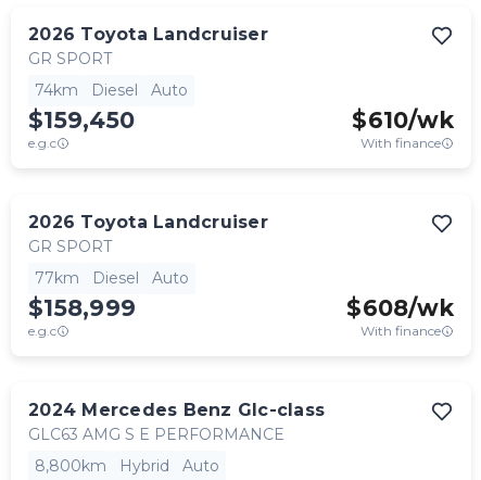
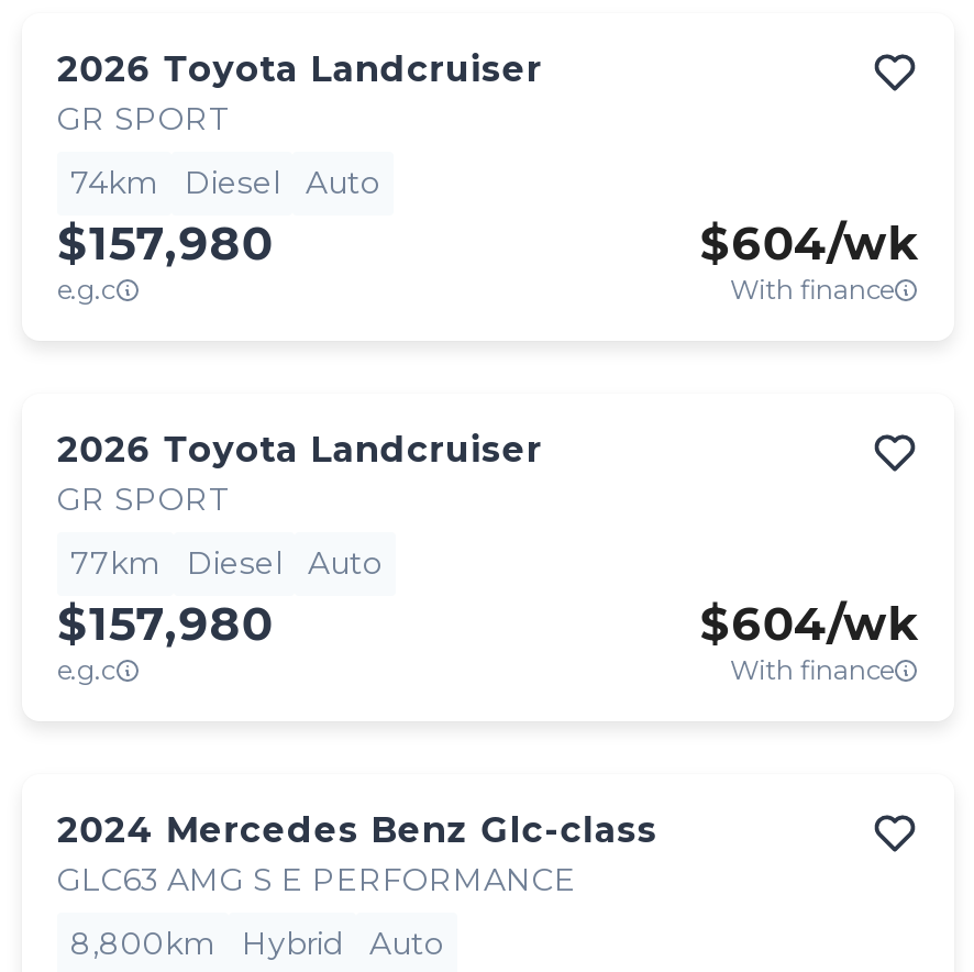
- $159,450
+ $157,980

- $610/wk
+ $604/wk

- $158,999
+ $157,980

- $608/wk
+ $604/wk
